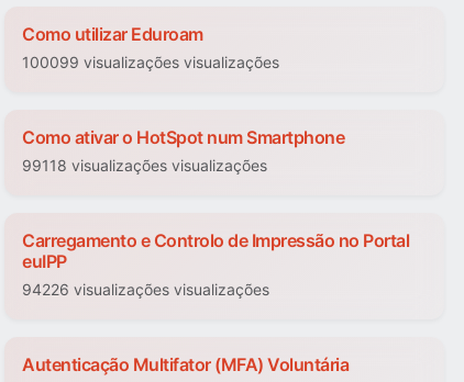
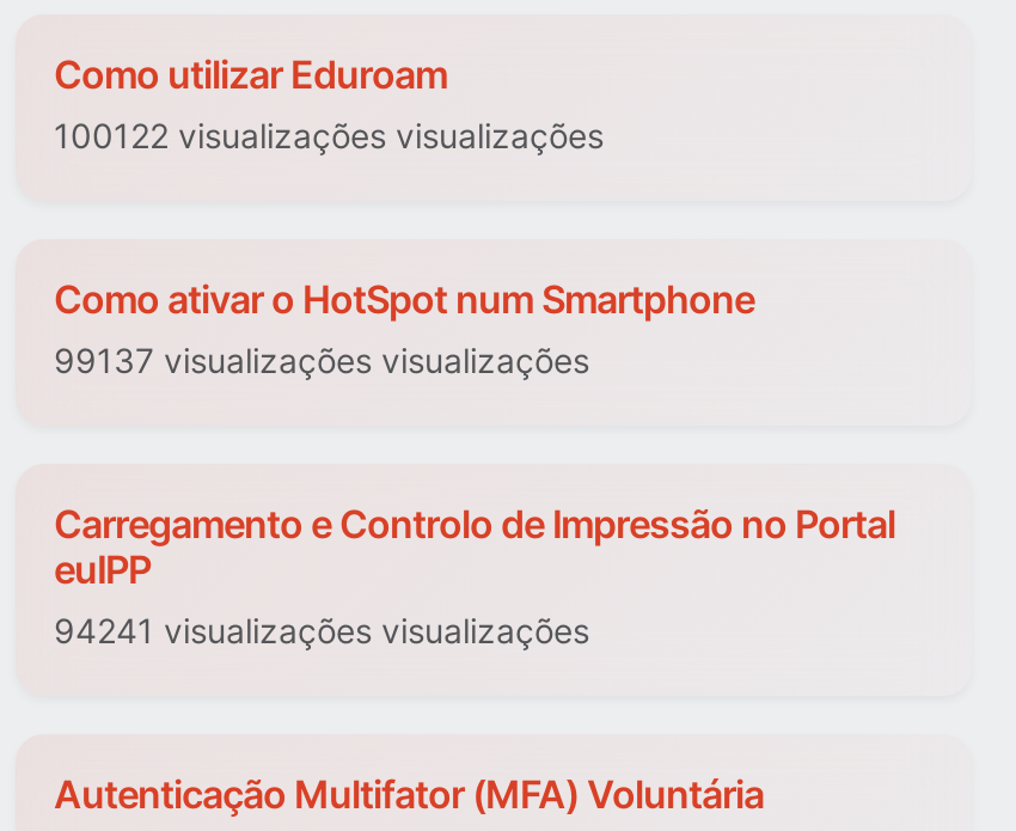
- 100099 visualizações visualizações
+ 100122 visualizações visualizações

- 99118 visualizações visualizações
+ 99137 visualizações visualizações

- 94226 visualizações visualizações
+ 94241 visualizações visualizações
